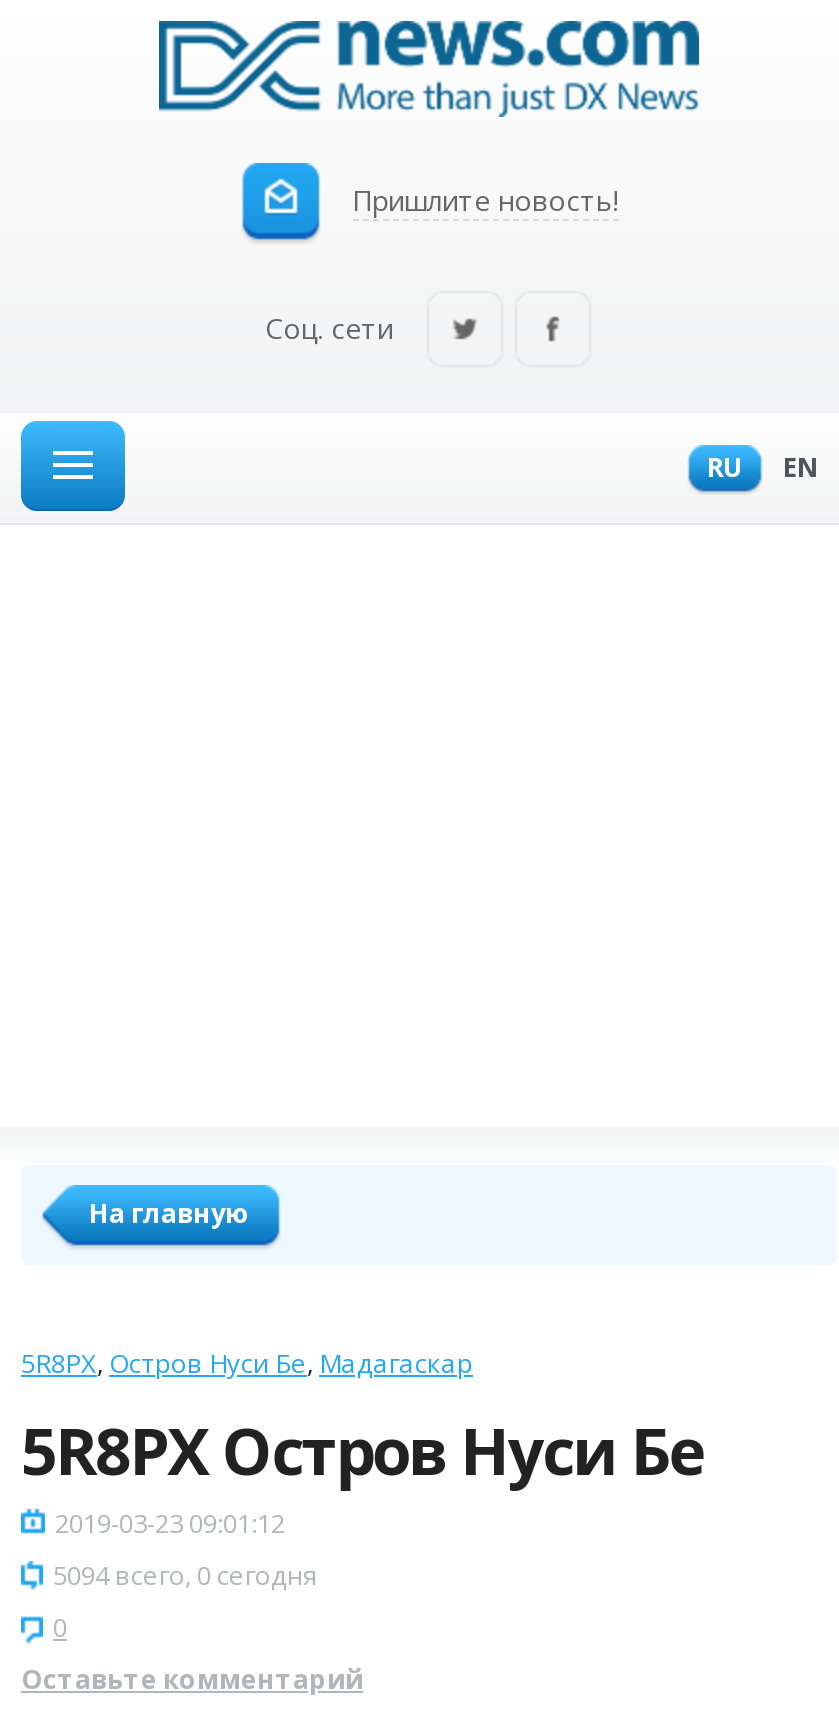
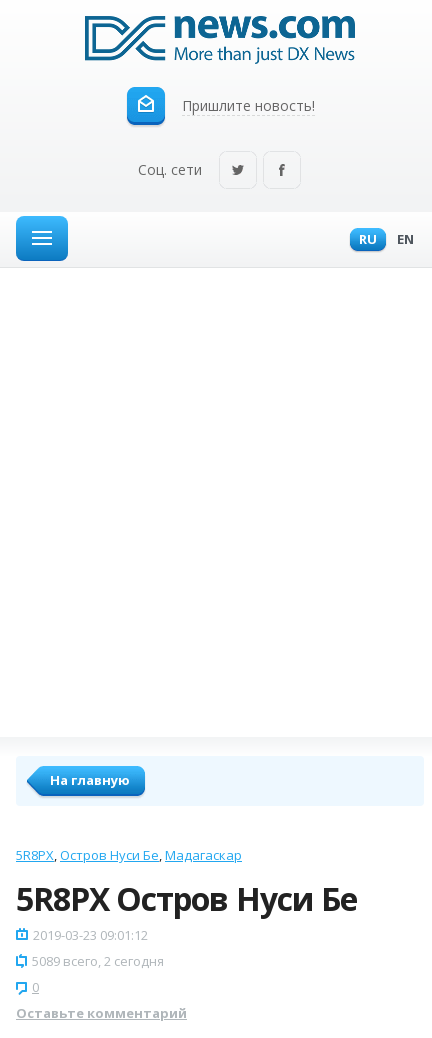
- 5094 всего, 0 сегодня
+ 5089 всего, 2 сегодня
